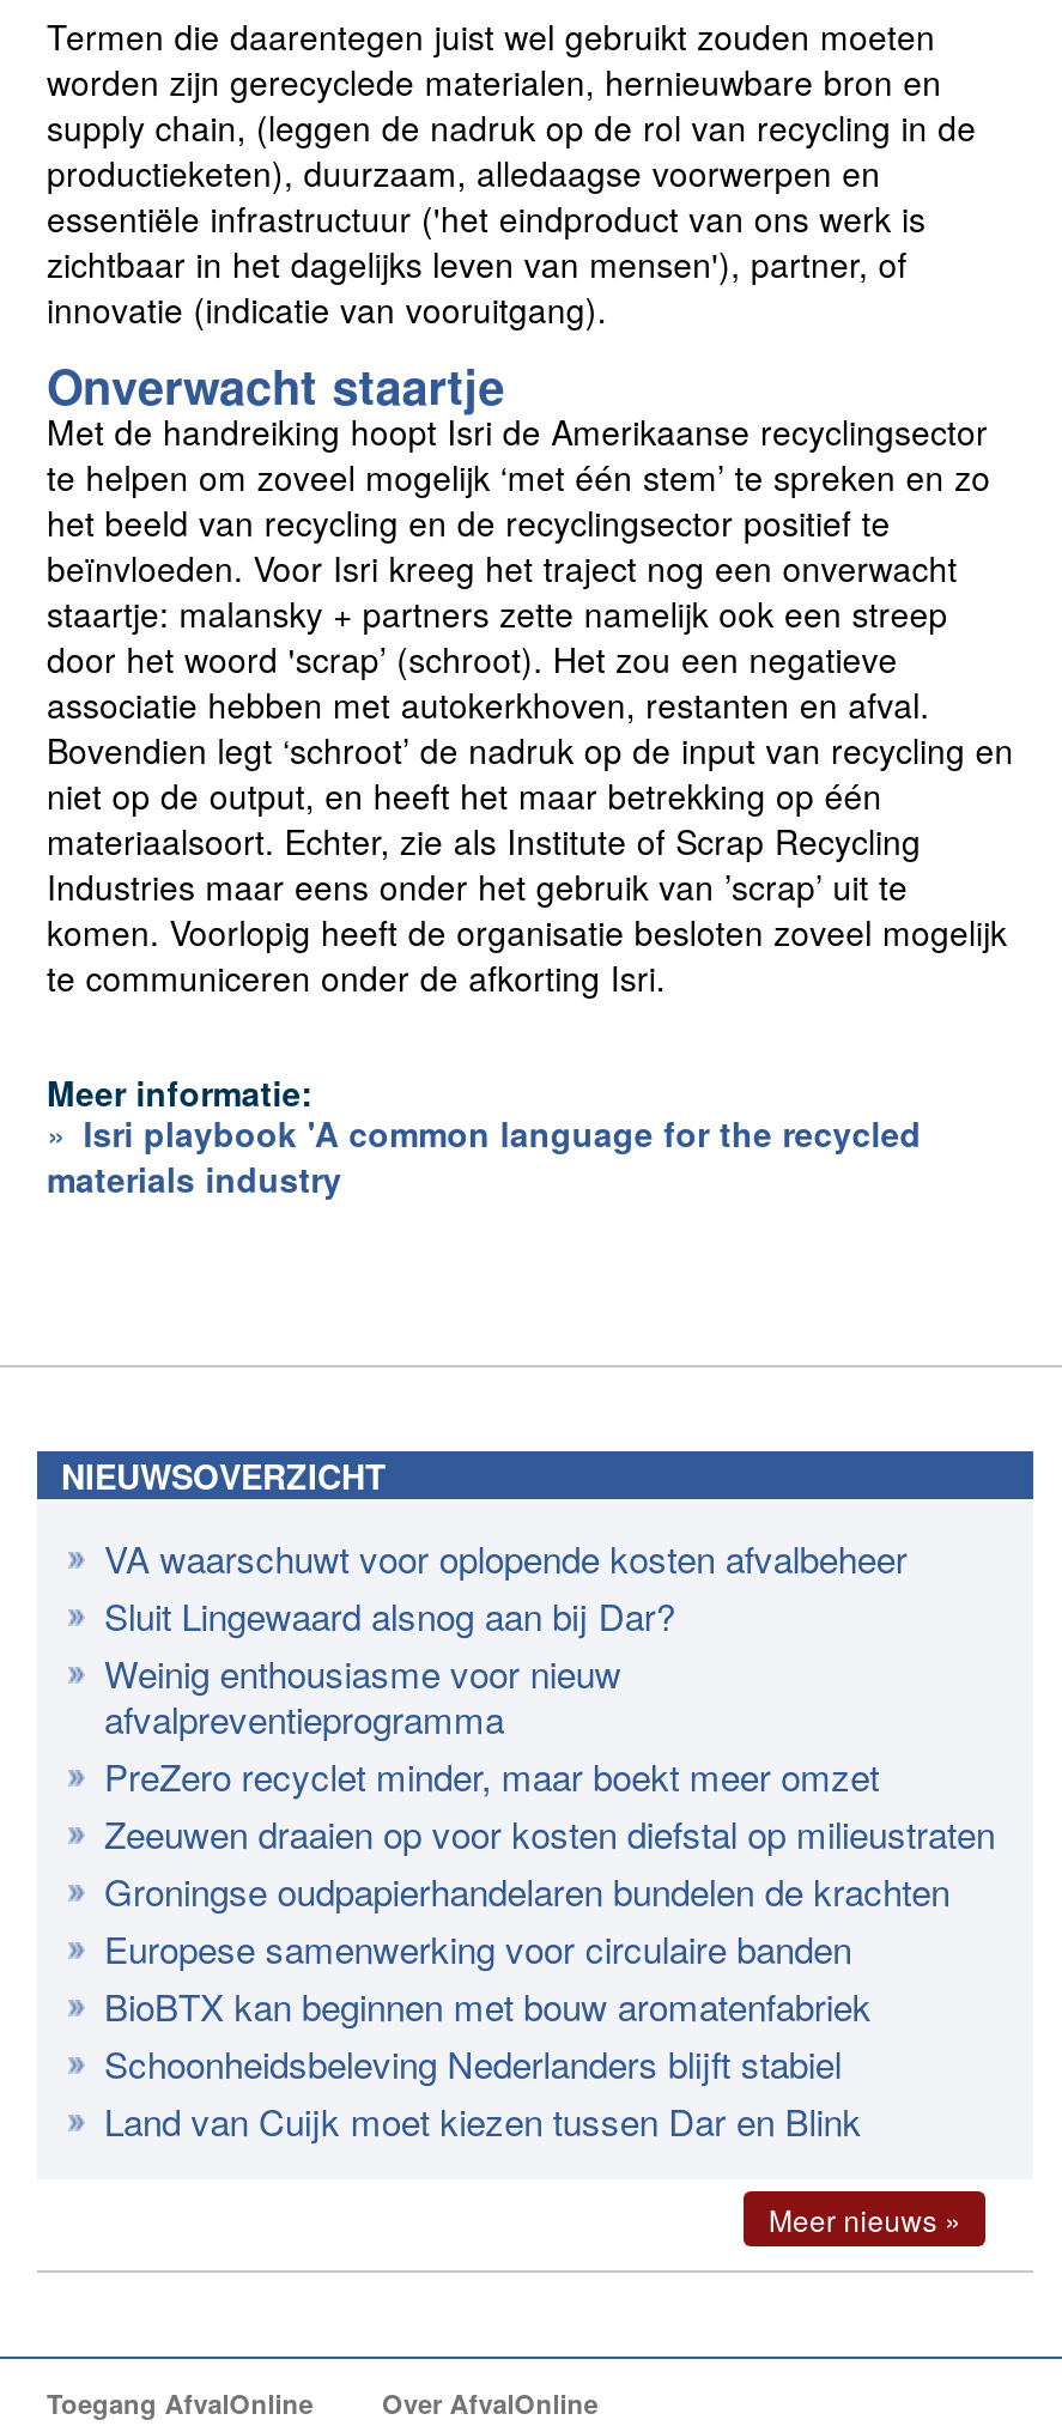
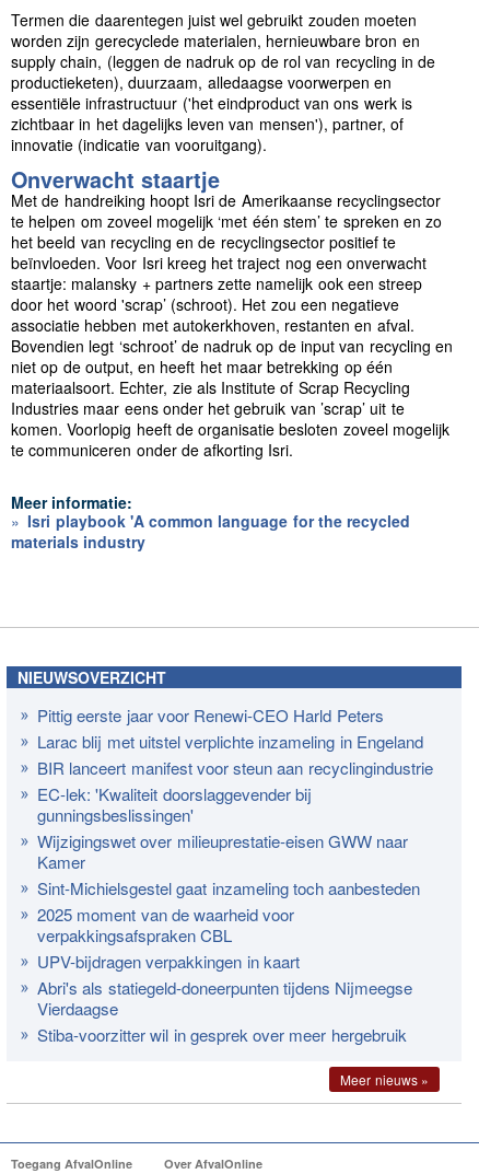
- VA waarschuwt voor oplopende kosten afvalbeheer
- Sluit Lingewaard alsnog aan bij Dar?
- Weinig enthousiasme voor nieuw
- afvalpreventieprogramma
- PreZero recyclet minder, maar boekt meer omzet
- Zeeuwen draaien op voor kosten diefstal op milieustraten
- Groningse oudpapierhandelaren bundelen de krachten
- Europese samenwerking voor circulaire banden
- BioBTX kan beginnen met bouw aromatenfabriek
- Schoonheidsbeleving Nederlanders blijft stabiel
- Land van Cuijk moet kiezen tussen Dar en Blink
+ Pittig eerste jaar voor Renewi-CEO Harld Peters
+ Larac blij met uitstel verplichte inzameling in Engeland
+ BIR lanceert manifest voor steun aan recyclingindustrie
+ EC-lek: 'Kwaliteit doorslaggevender bij
+ gunningsbeslissingen'
+ Wijzigingswet over milieuprestatie-eisen GWW naar
+ Kamer
+ Sint-Michielsgestel gaat inzameling toch aanbesteden
+ 2025 moment van de waarheid voor
+ verpakkingsafspraken CBL
+ UPV-bijdragen verpakkingen in kaart
+ Abri's als statiegeld-doneerpunten tijdens Nijmeegse
+ Vierdaagse
+ Stiba-voorzitter wil in gesprek over meer hergebruik
